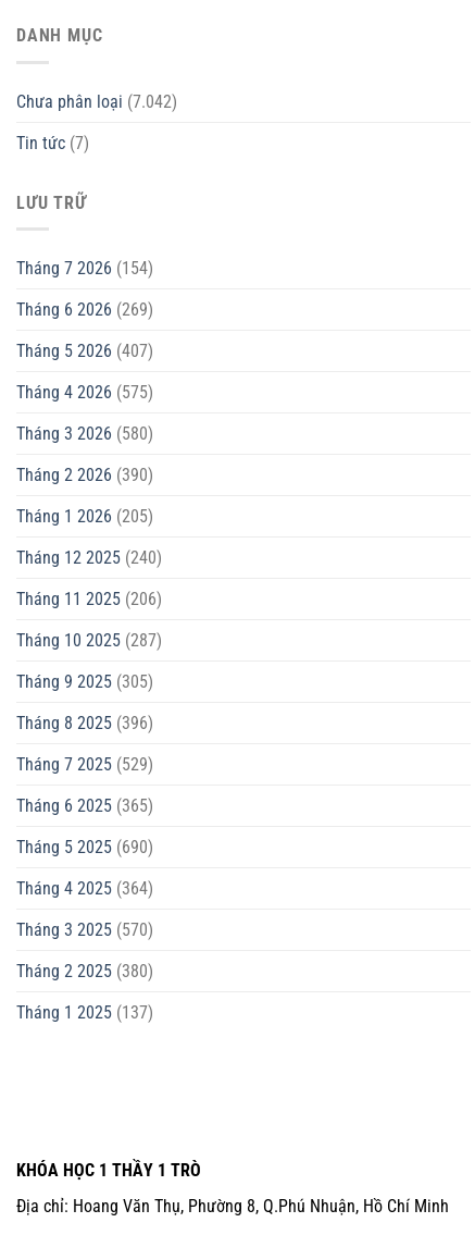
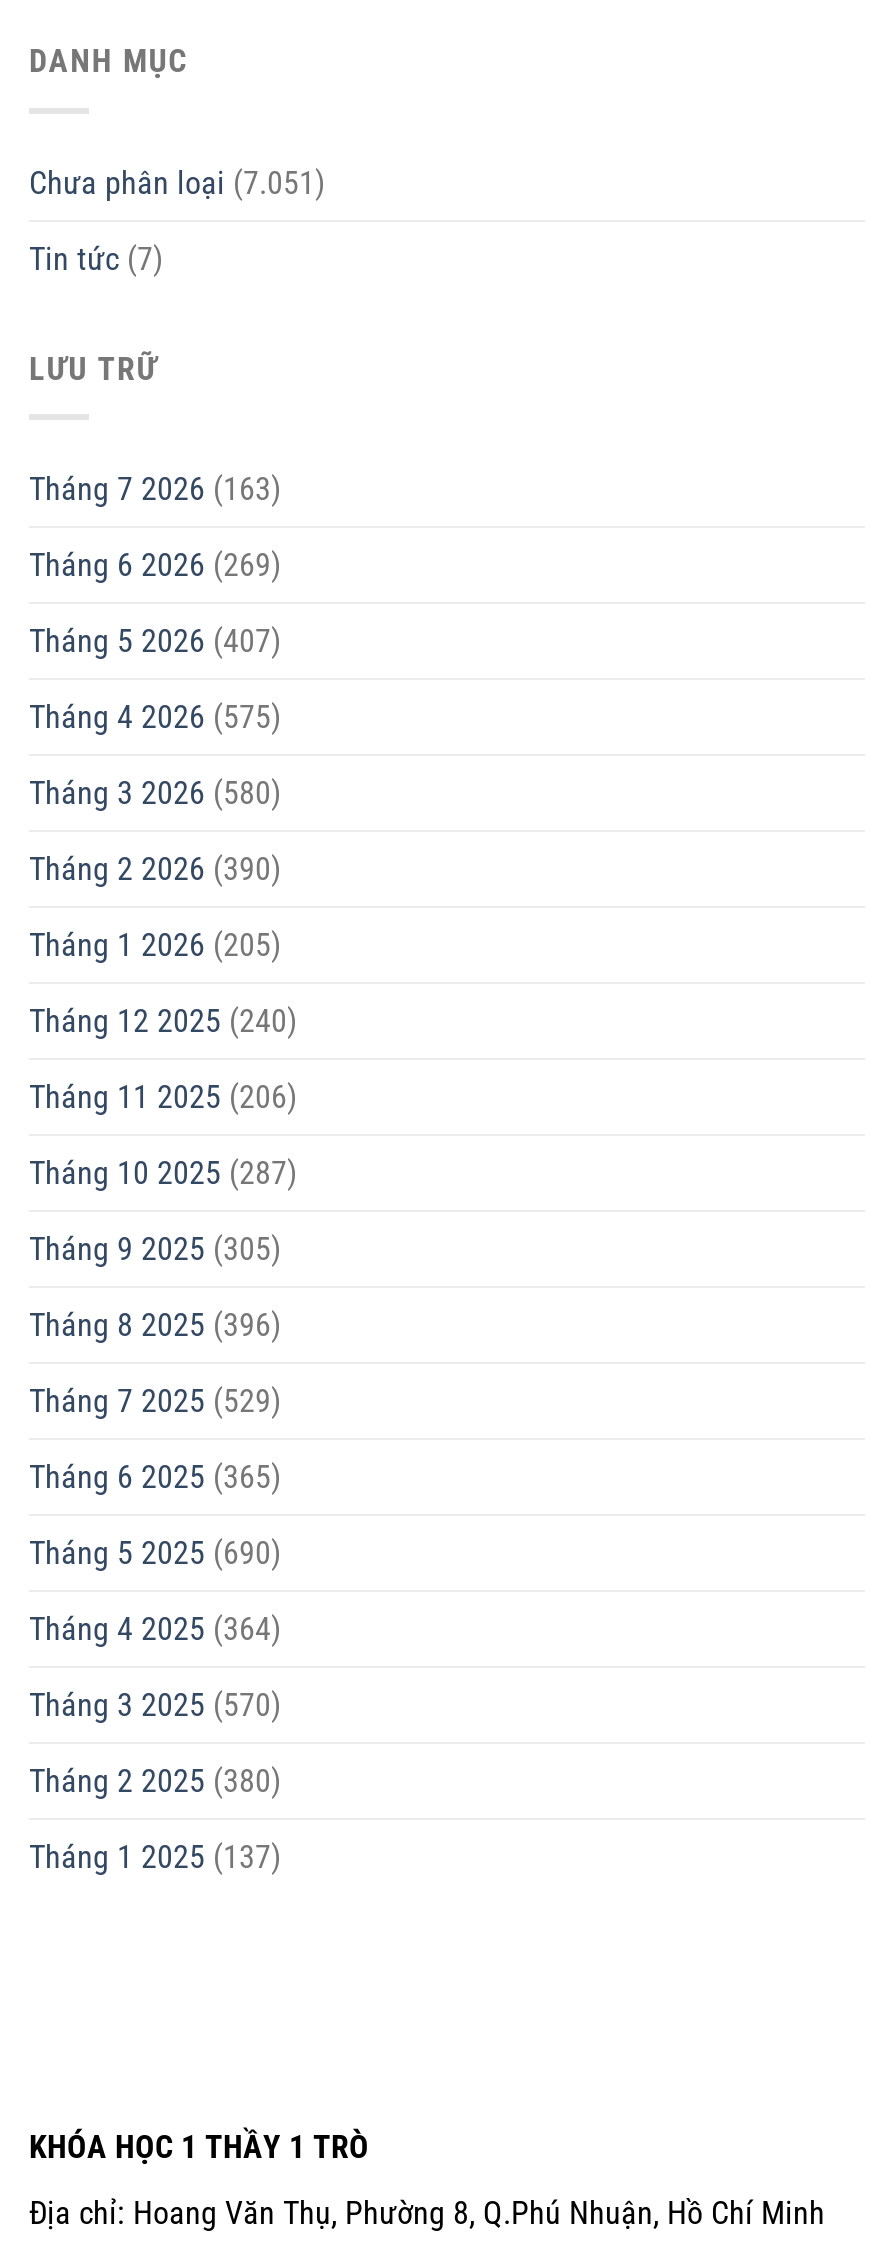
- Chưa phân loại (7.042)
+ Chưa phân loại (7.051)

- Tháng 7 2026 (154)
+ Tháng 7 2026 (163)
